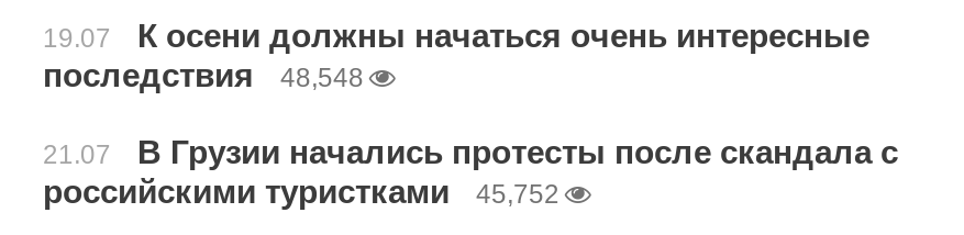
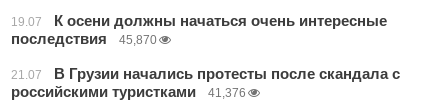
- последствия 48,548
+ последствия 45,870

- российскими туристками 45,752
+ российскими туристками 41,376
